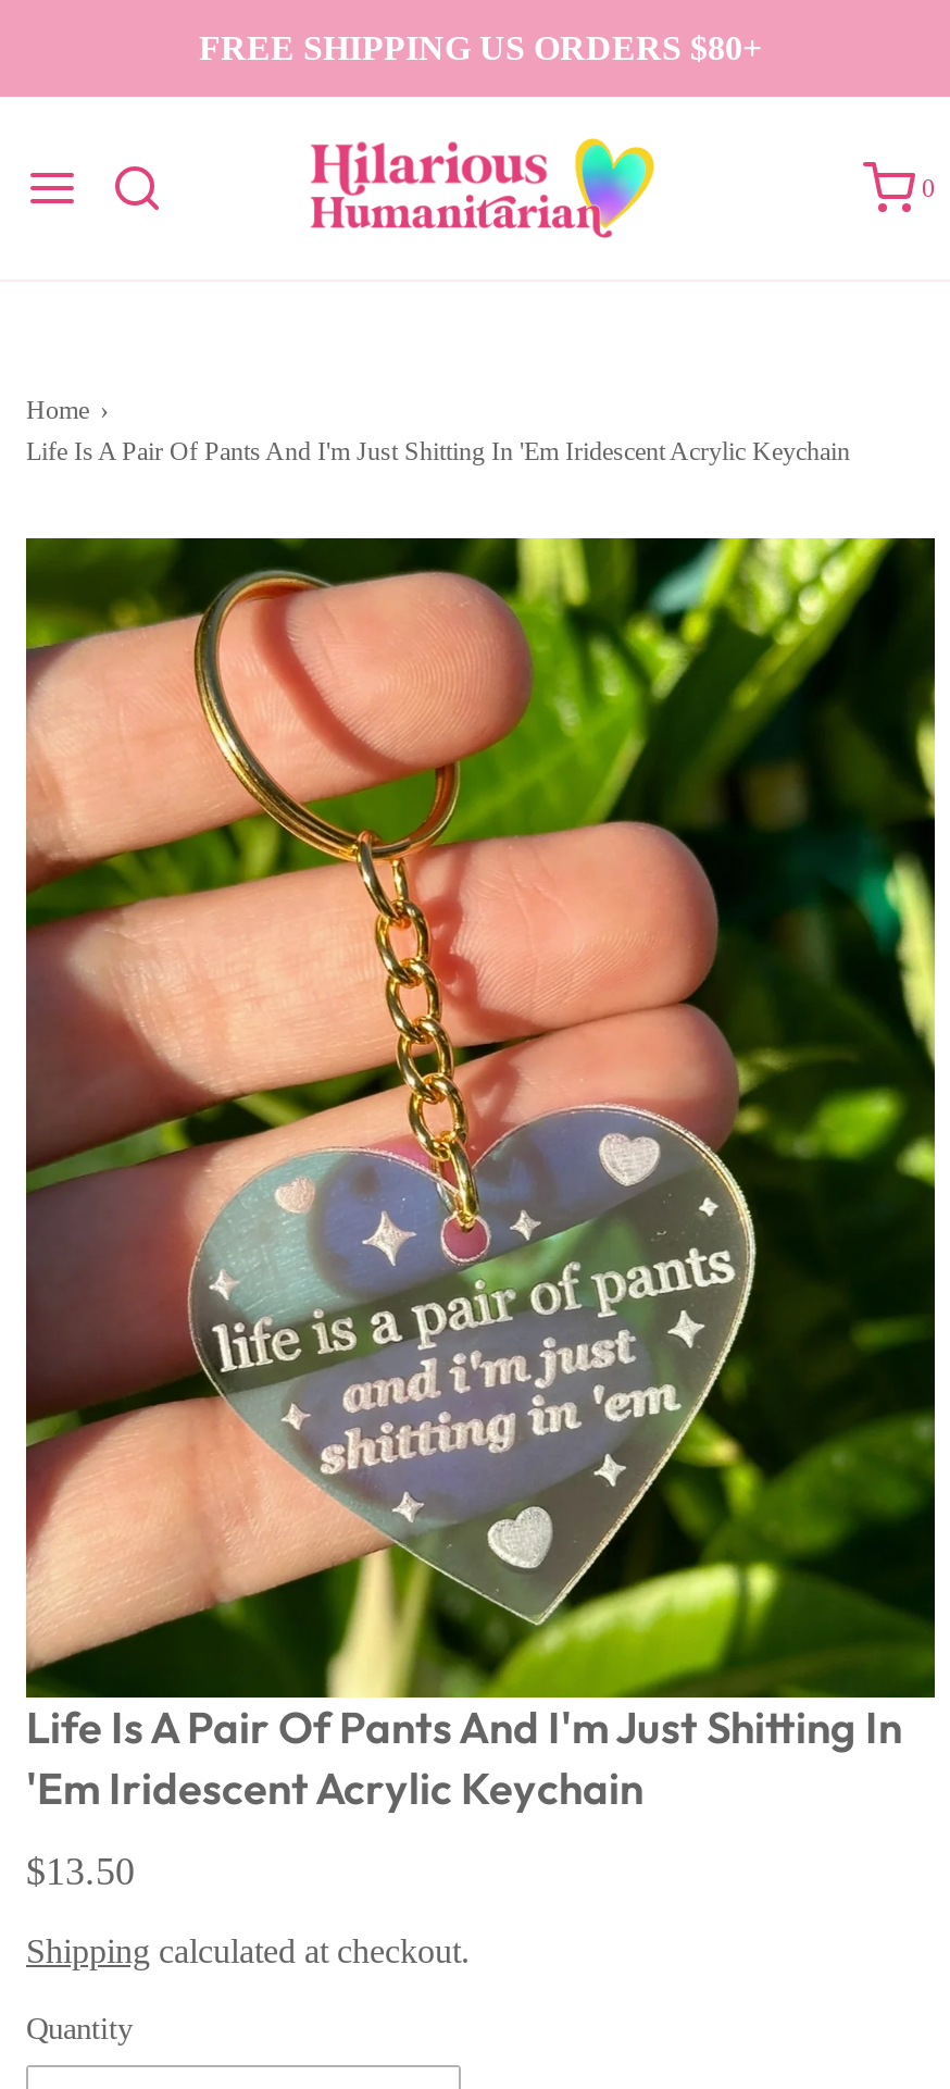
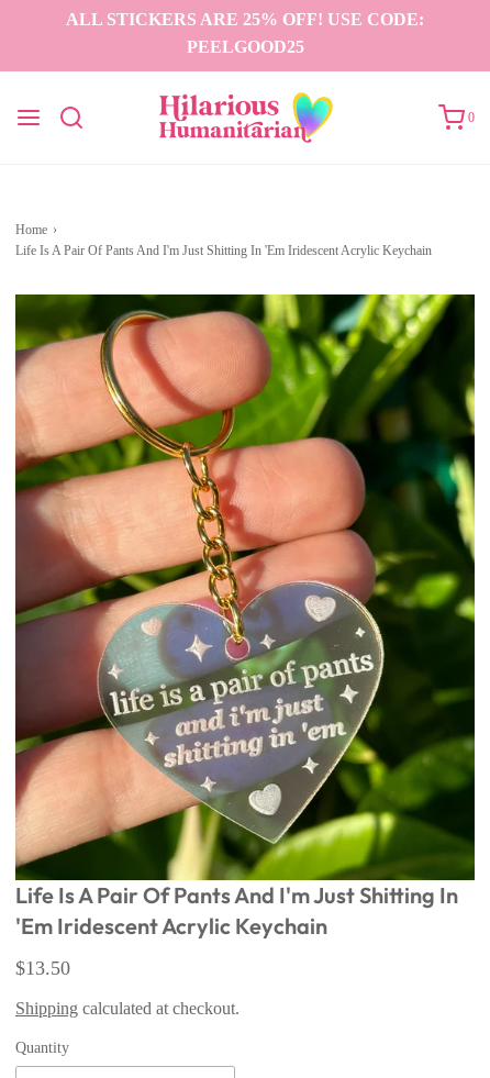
- FREE SHIPPING US ORDERS $80+
+ ALL STICKERS ARE 25% OFF! USE CODE:
+ PEELGOOD25
